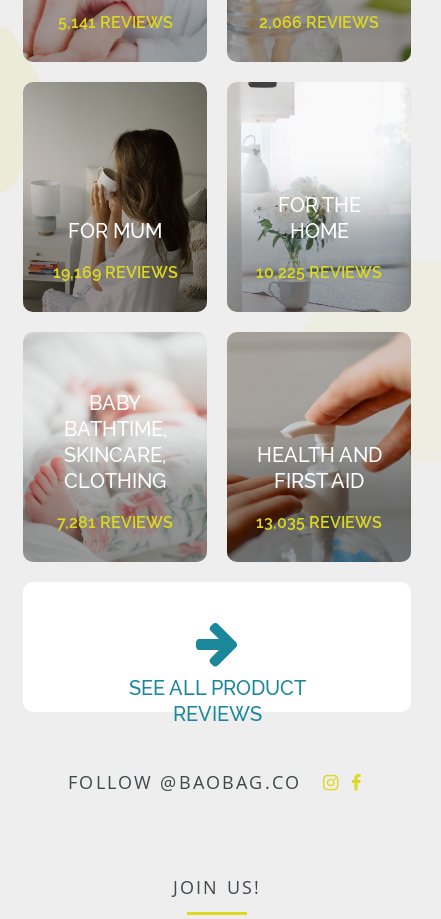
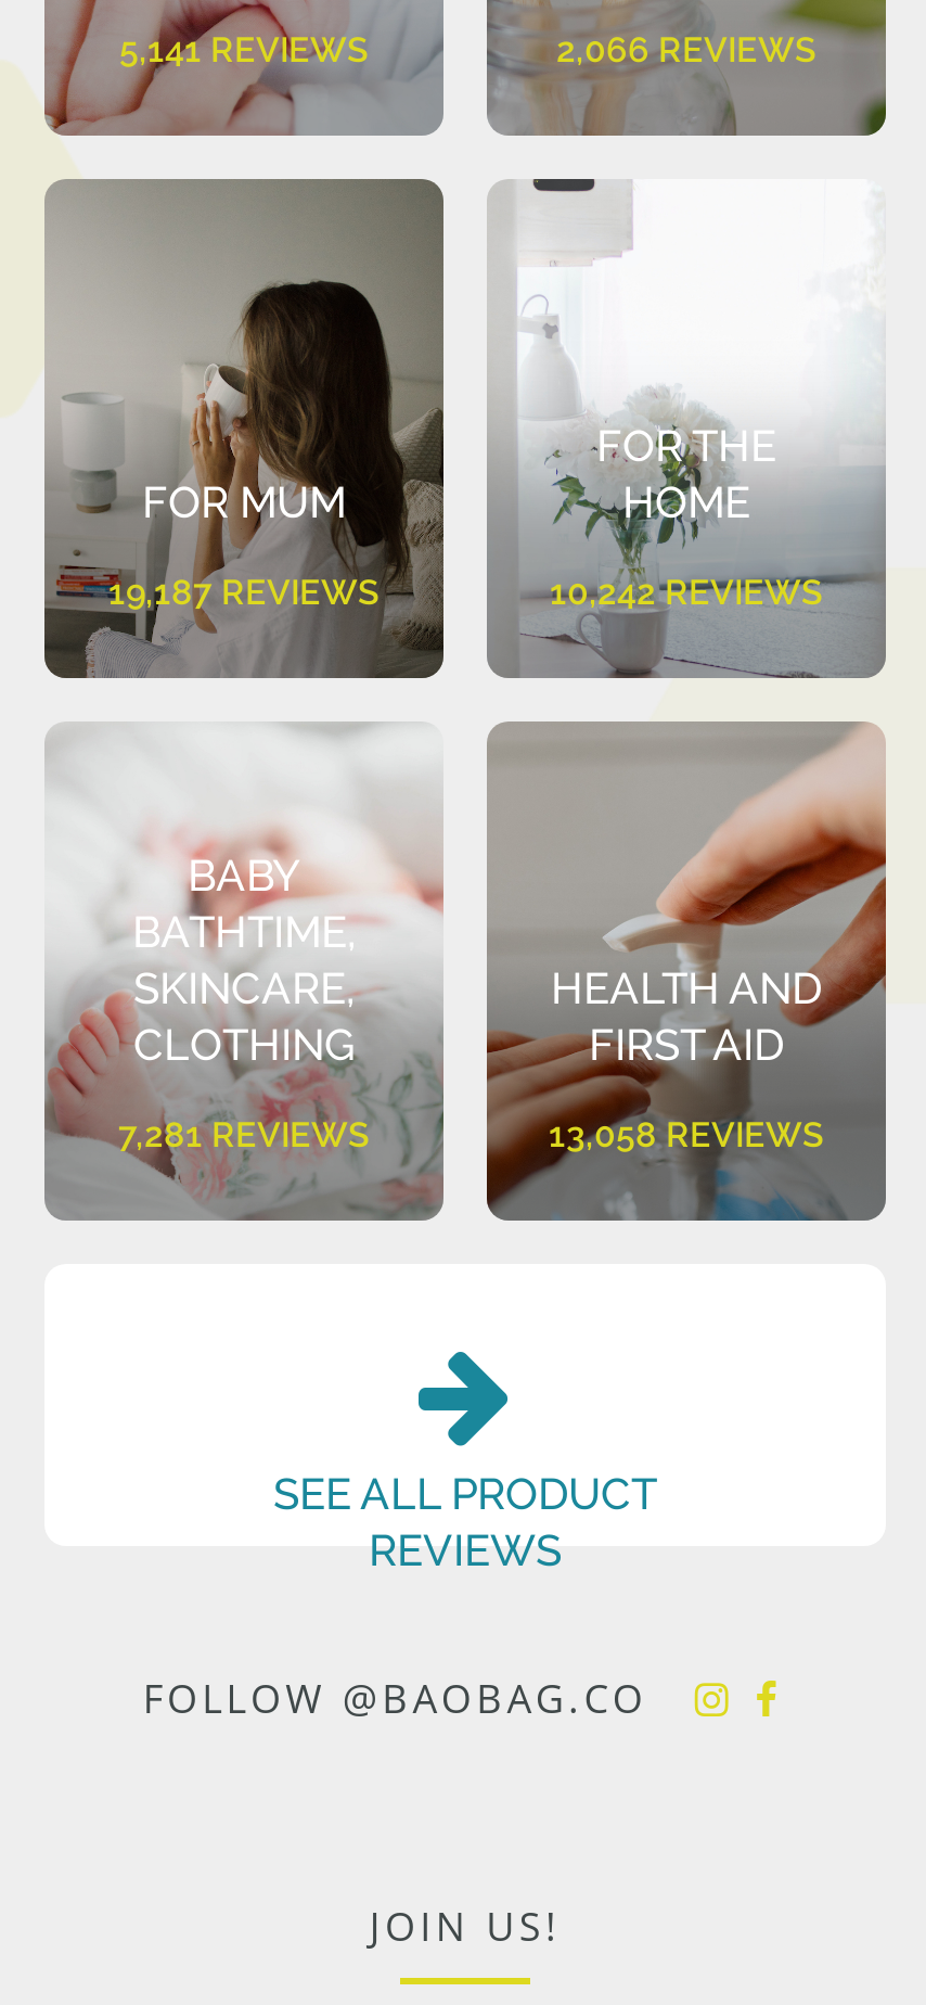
- 19,169 REVIEWS
+ 19,187 REVIEWS

- 10,225 REVIEWS
+ 10,242 REVIEWS

- 13,035 REVIEWS
+ 13,058 REVIEWS
